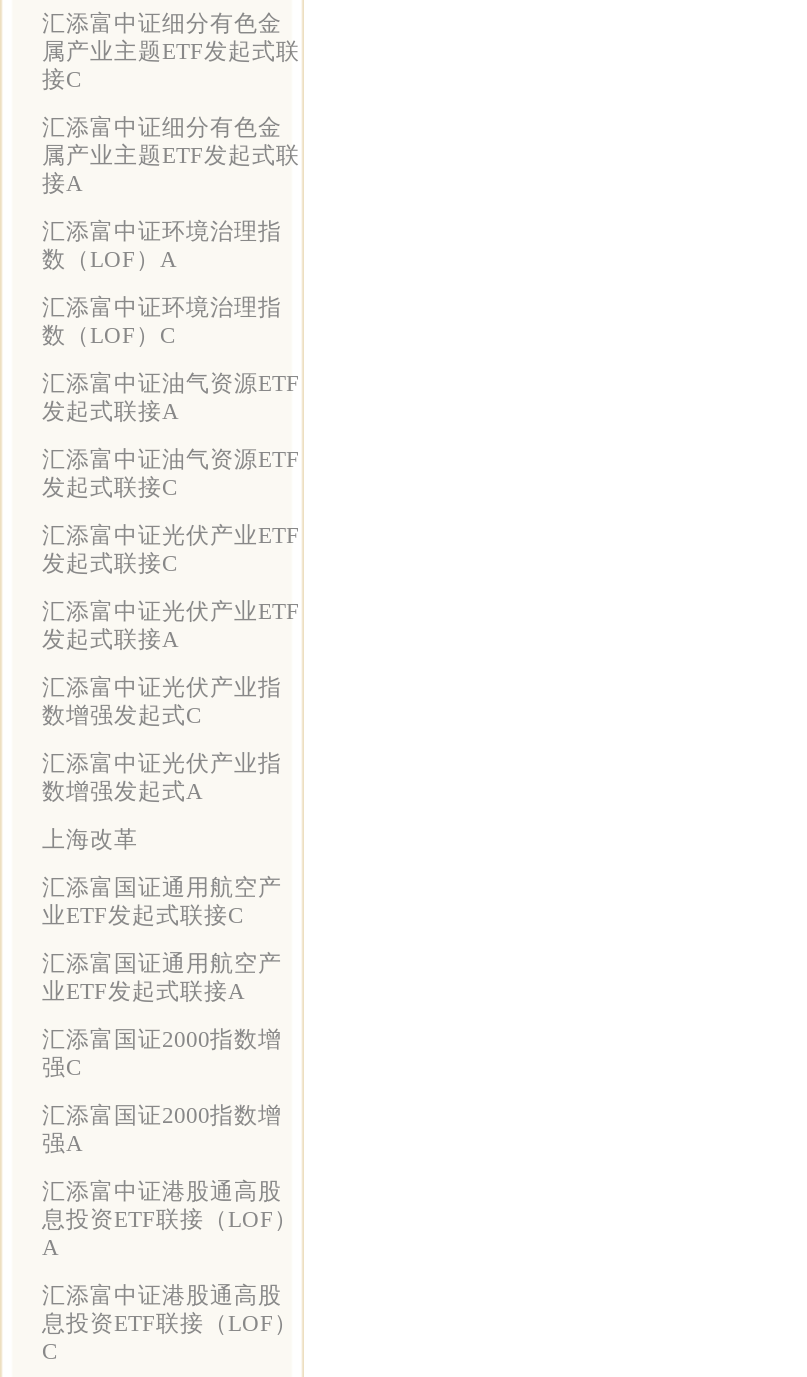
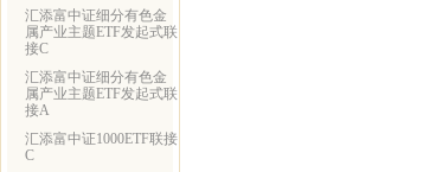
- 汇添富中证环境治理指
- 数（LOF）A
- 汇添富中证环境治理指
- 数（LOF）C
- 汇添富中证油气资源ETF
- 发起式联接A
- 汇添富中证油气资源ETF
- 发起式联接C
- 汇添富中证光伏产业ETF
- 发起式联接C
- 汇添富中证光伏产业ETF
- 发起式联接A
- 汇添富中证光伏产业指
- 数增强发起式C
- 汇添富中证光伏产业指
- 数增强发起式A
- 上海改革
- 汇添富国证通用航空产
- 业ETF发起式联接C
- 汇添富国证通用航空产
- 业ETF发起式联接A
- 汇添富国证2000指数增
- 强C
- 汇添富国证2000指数增
- 强A
- 汇添富中证港股通高股
- 息投资ETF联接（LOF）
- A
- 汇添富中证港股通高股
- 息投资ETF联接（LOF）
+ 汇添富中证1000ETF联接
